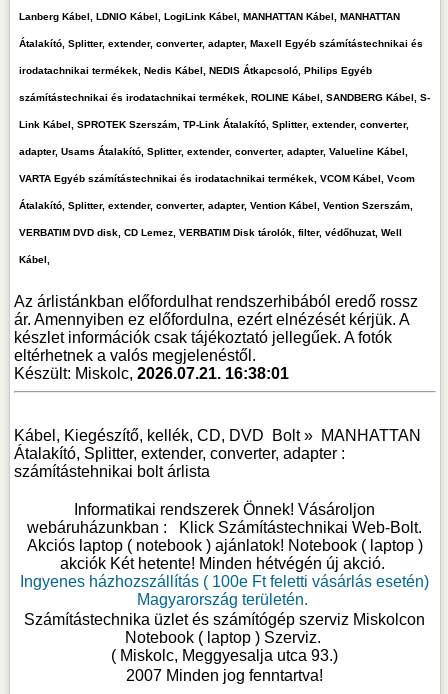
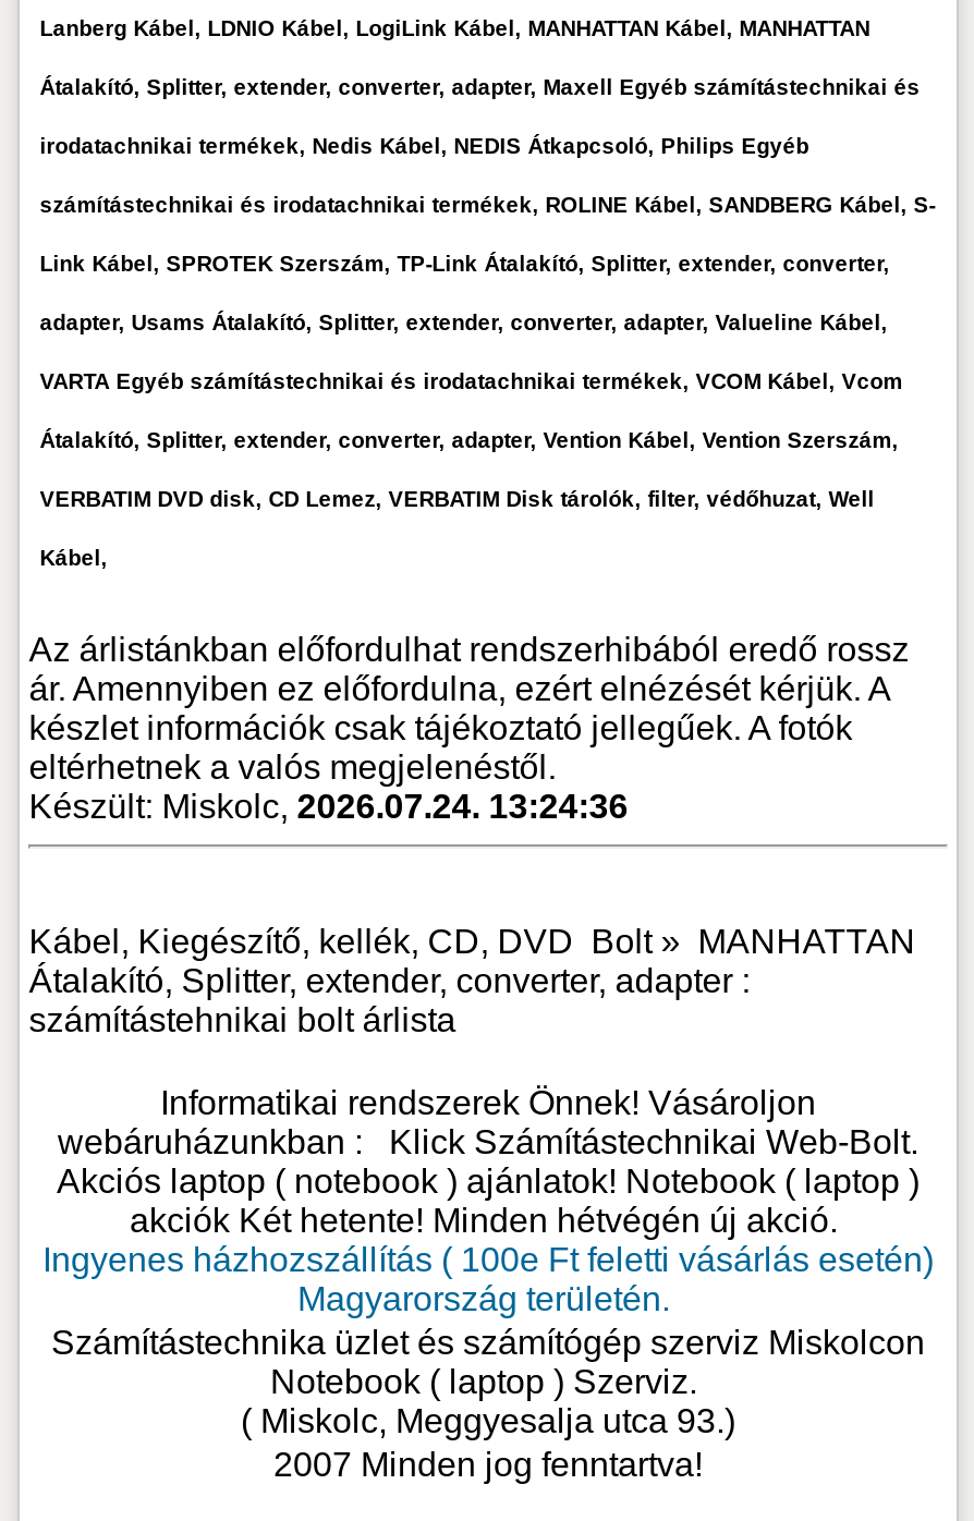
- Készült: Miskolc, 2026.07.21. 16:38:01
+ Készült: Miskolc, 2026.07.24. 13:24:36
